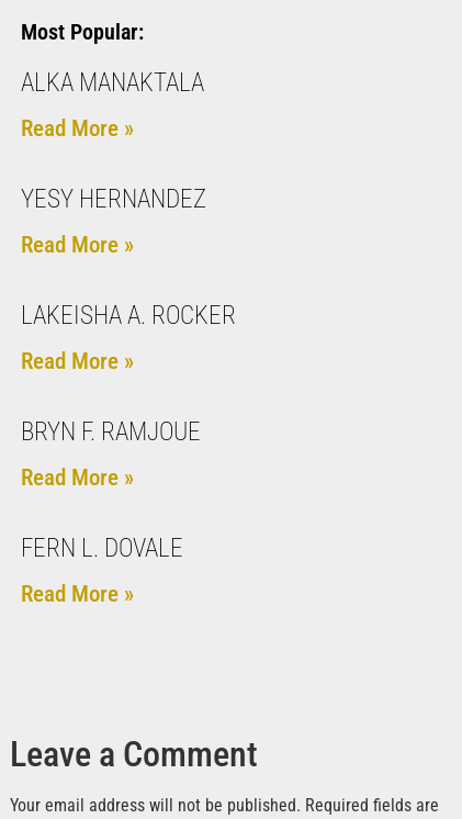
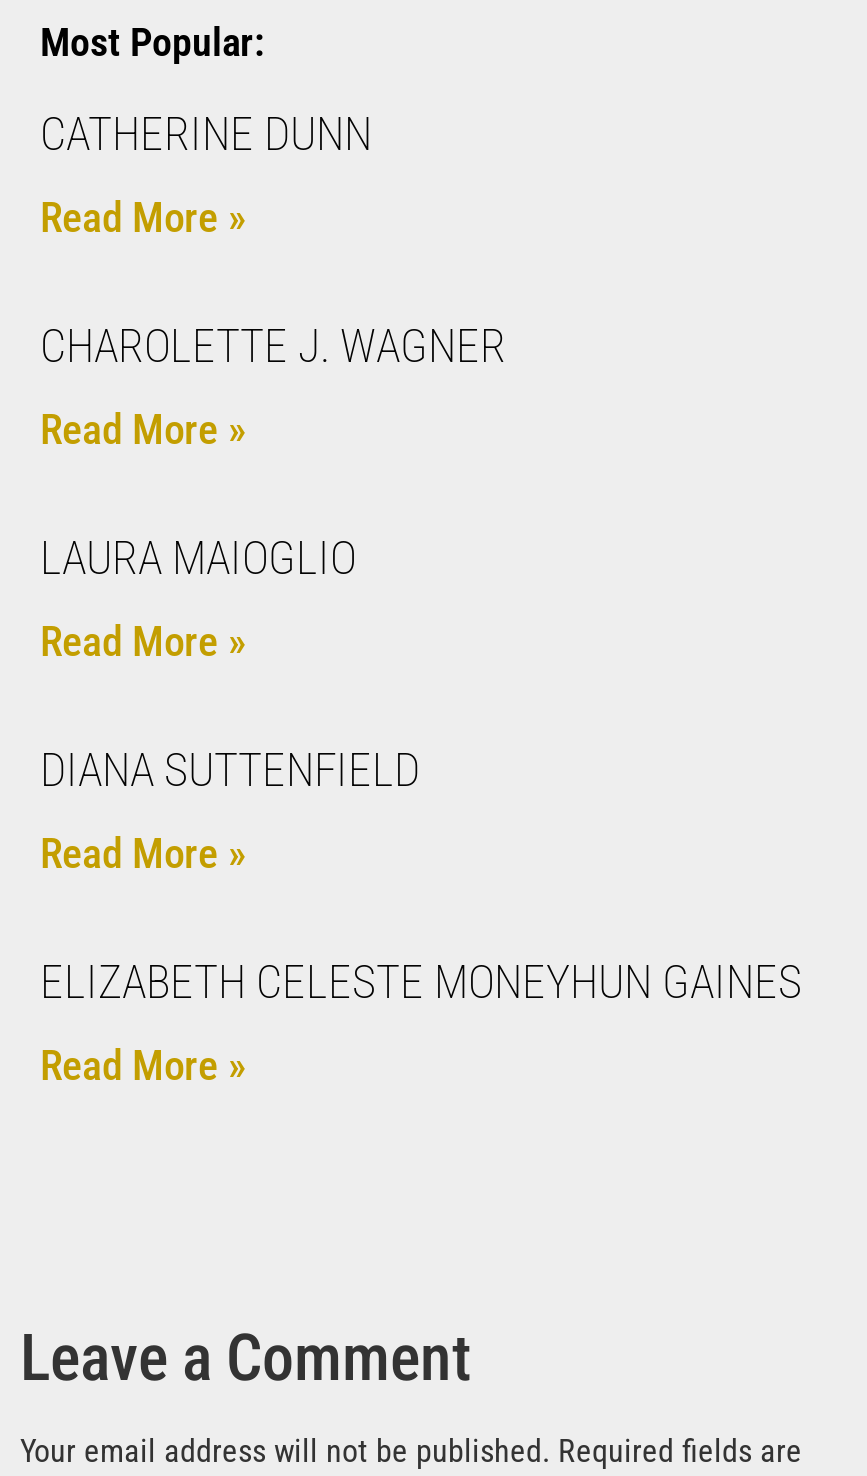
- ALKA MANAKTALA
+ CATHERINE DUNN

- YESY HERNANDEZ
+ CHAROLETTE J. WAGNER

- LAKEISHA A. ROCKER
+ LAURA MAIOGLIO

- BRYN F. RAMJOUE
+ DIANA SUTTENFIELD

- FERN L. DOVALE
+ ELIZABETH CELESTE MONEYHUN GAINES
